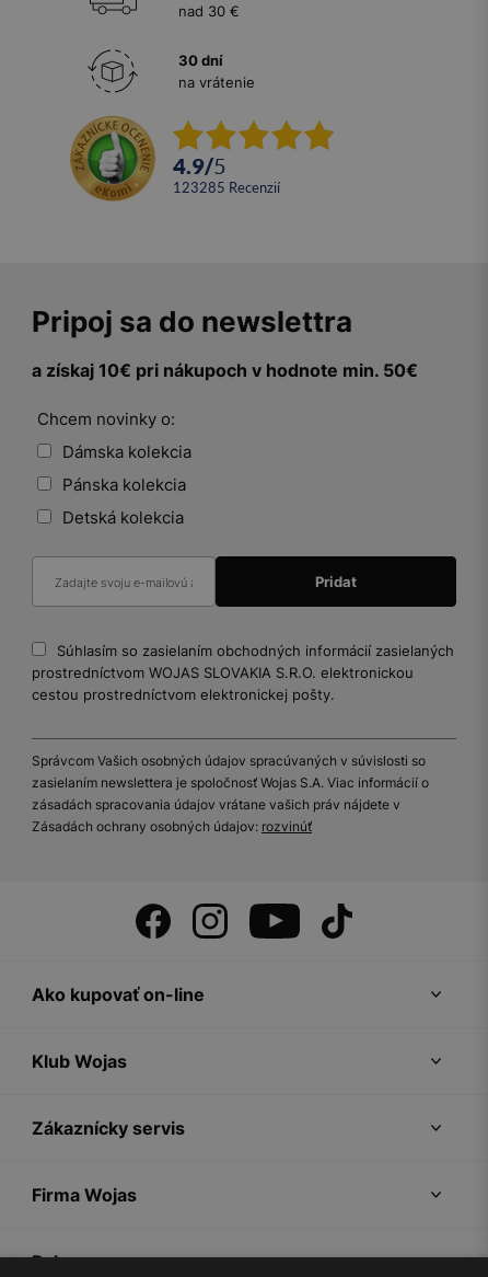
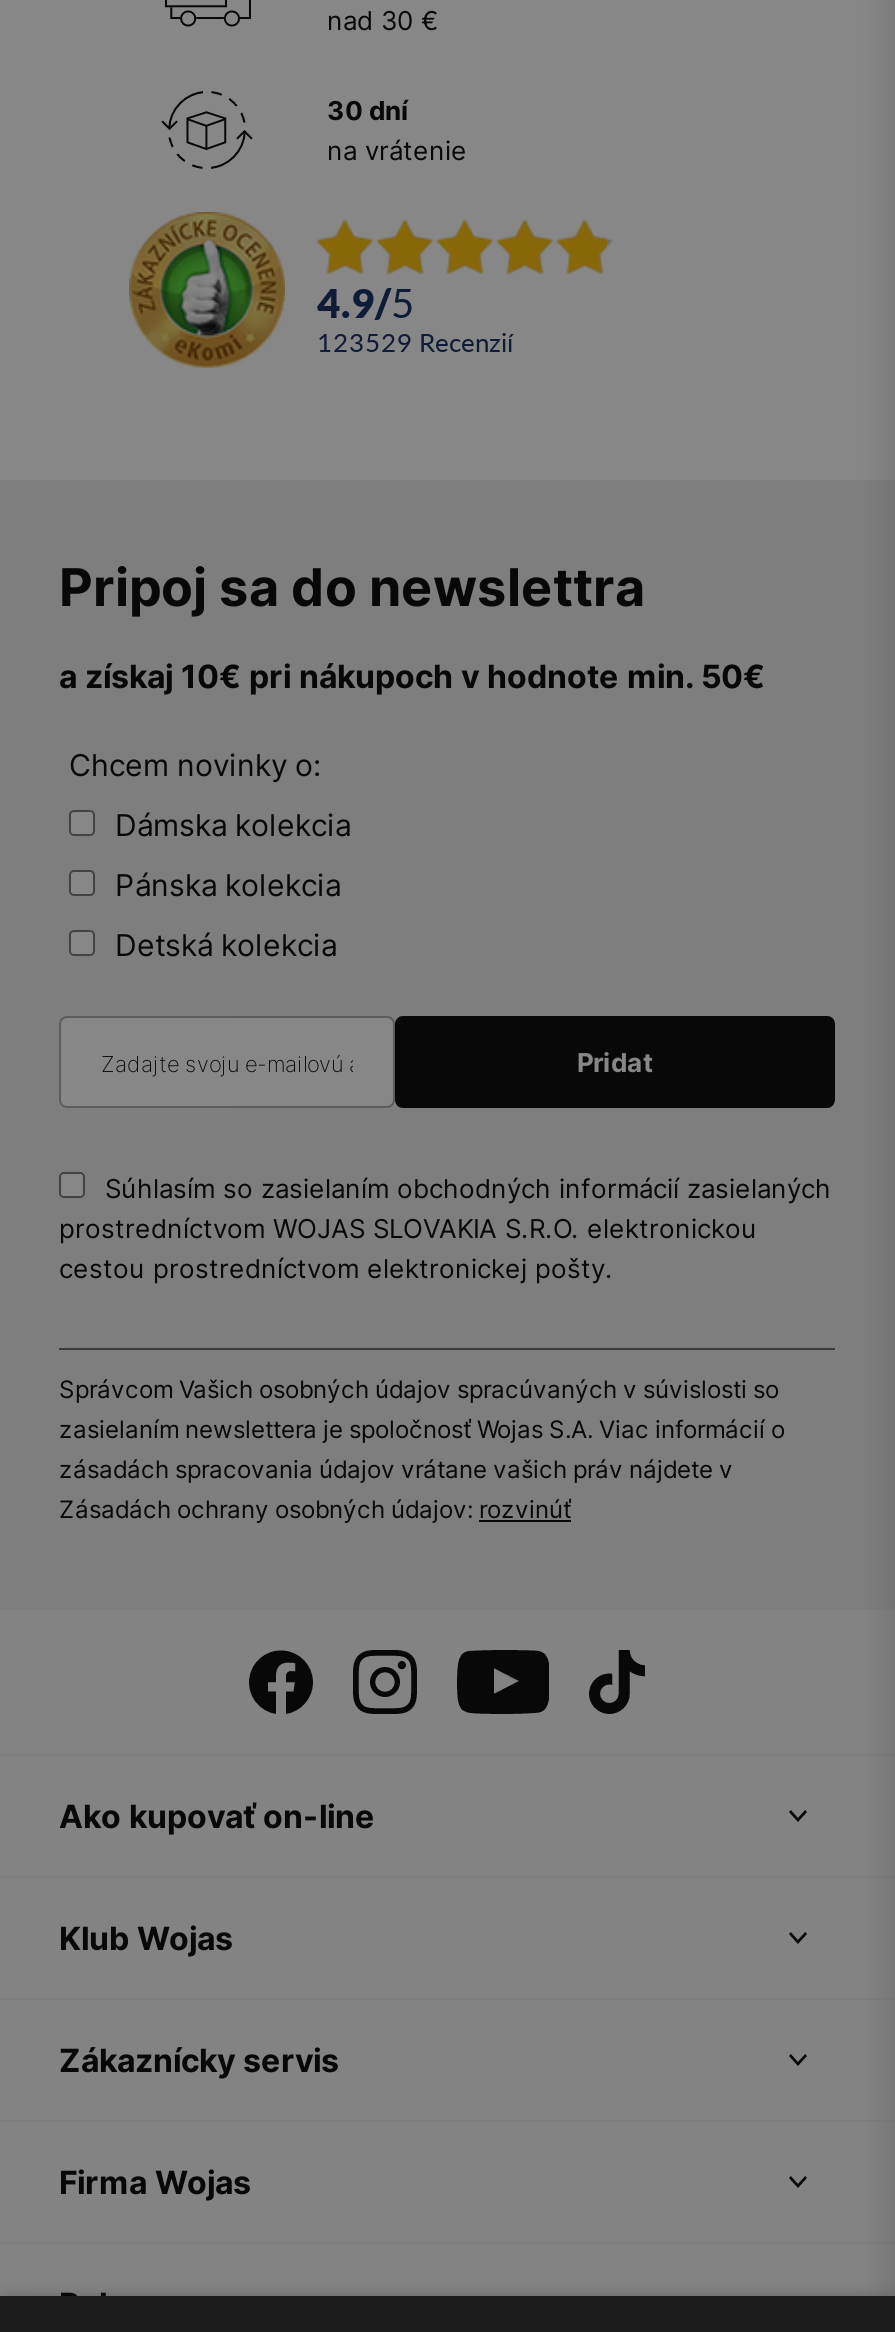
- 123285 recenzií
+ 123529 recenzií
